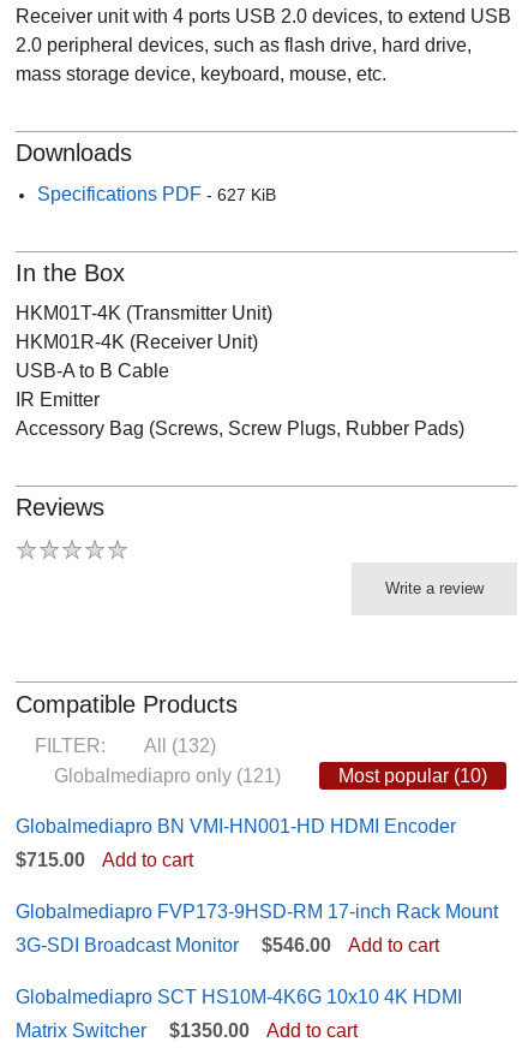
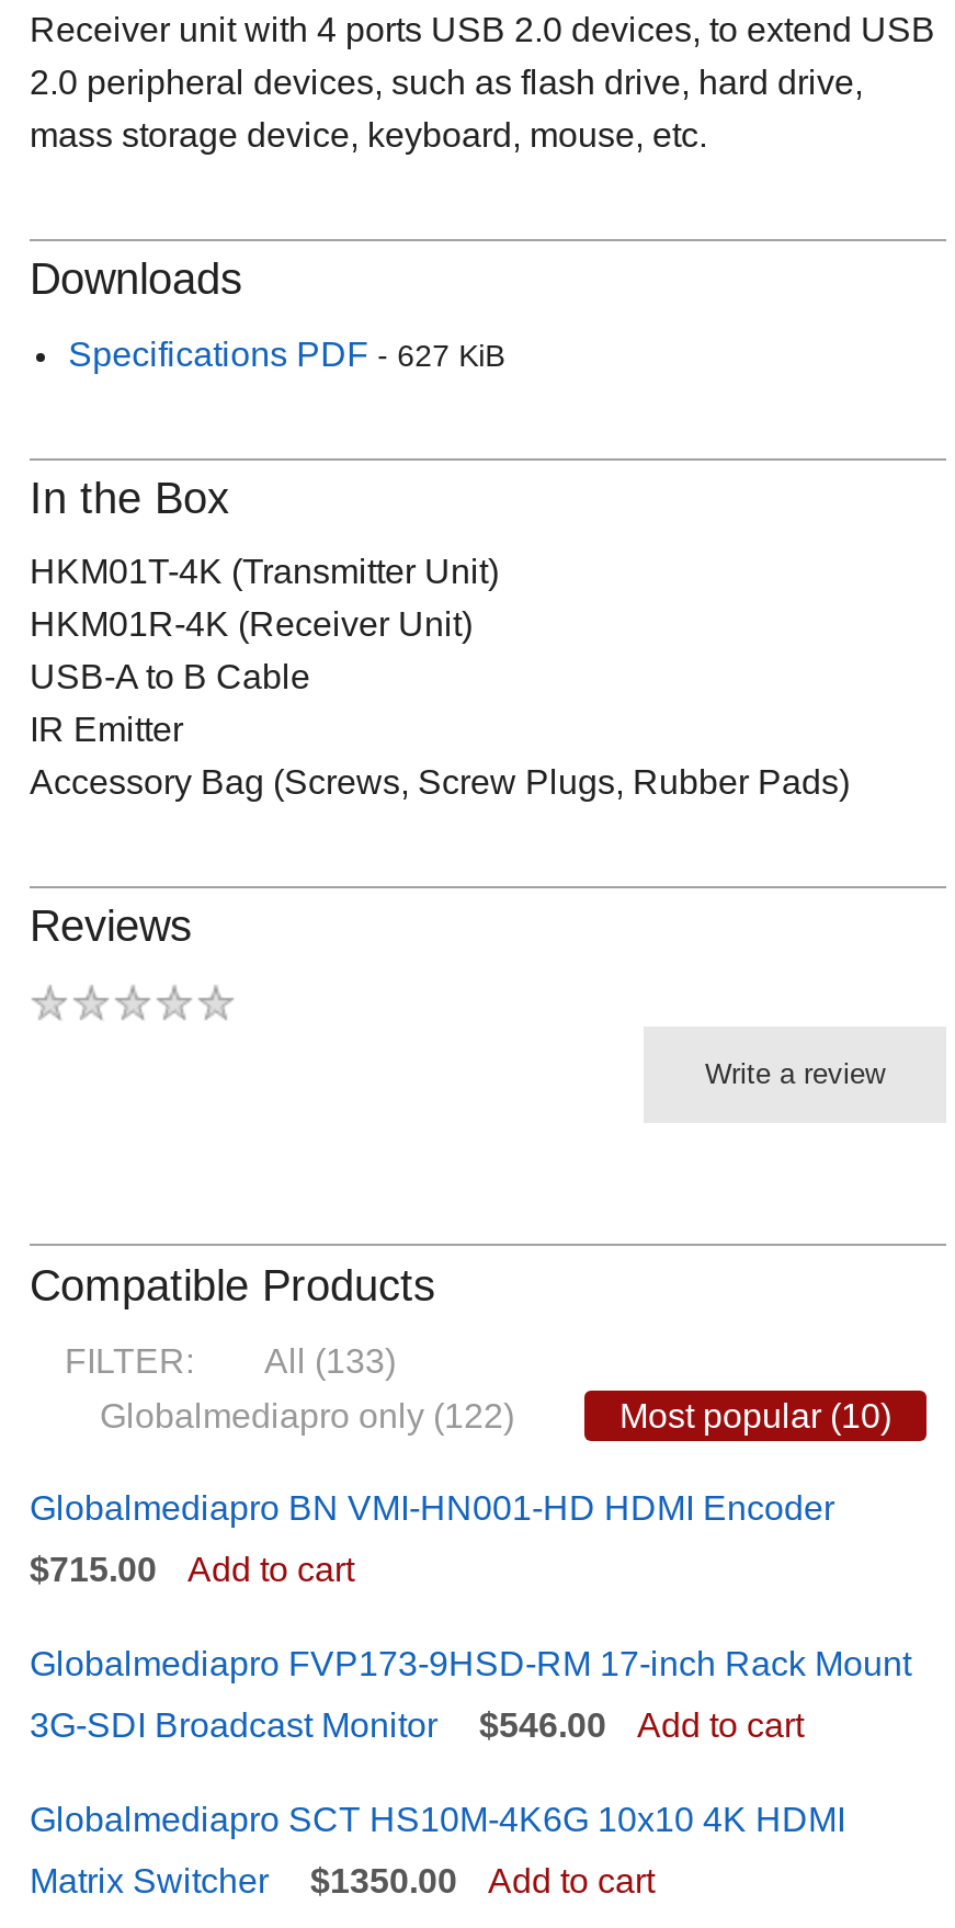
- FILTER: All (132)
+ FILTER: All (133)

- Globalmediapro only (121)
+ Globalmediapro only (122)
